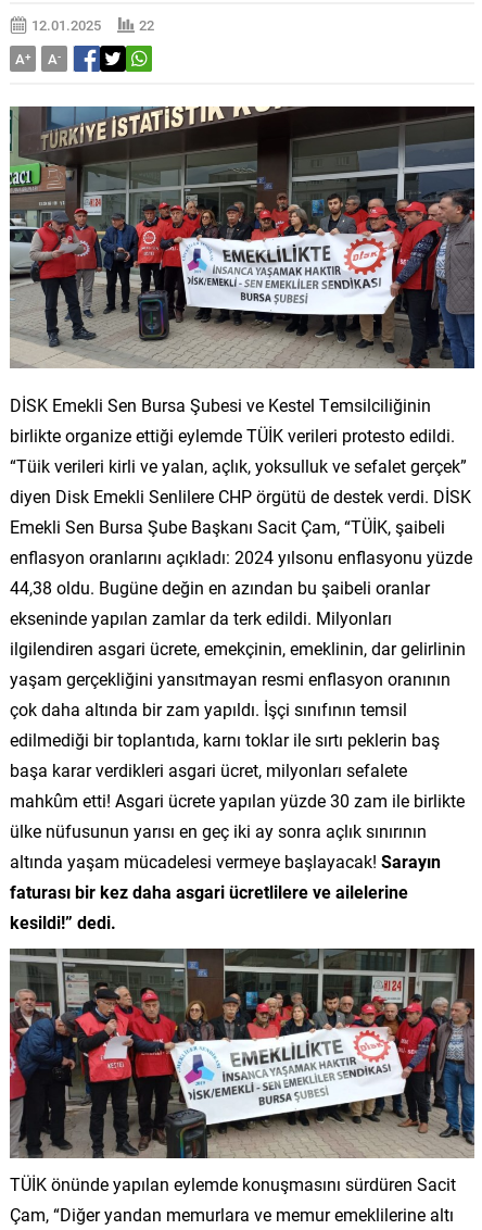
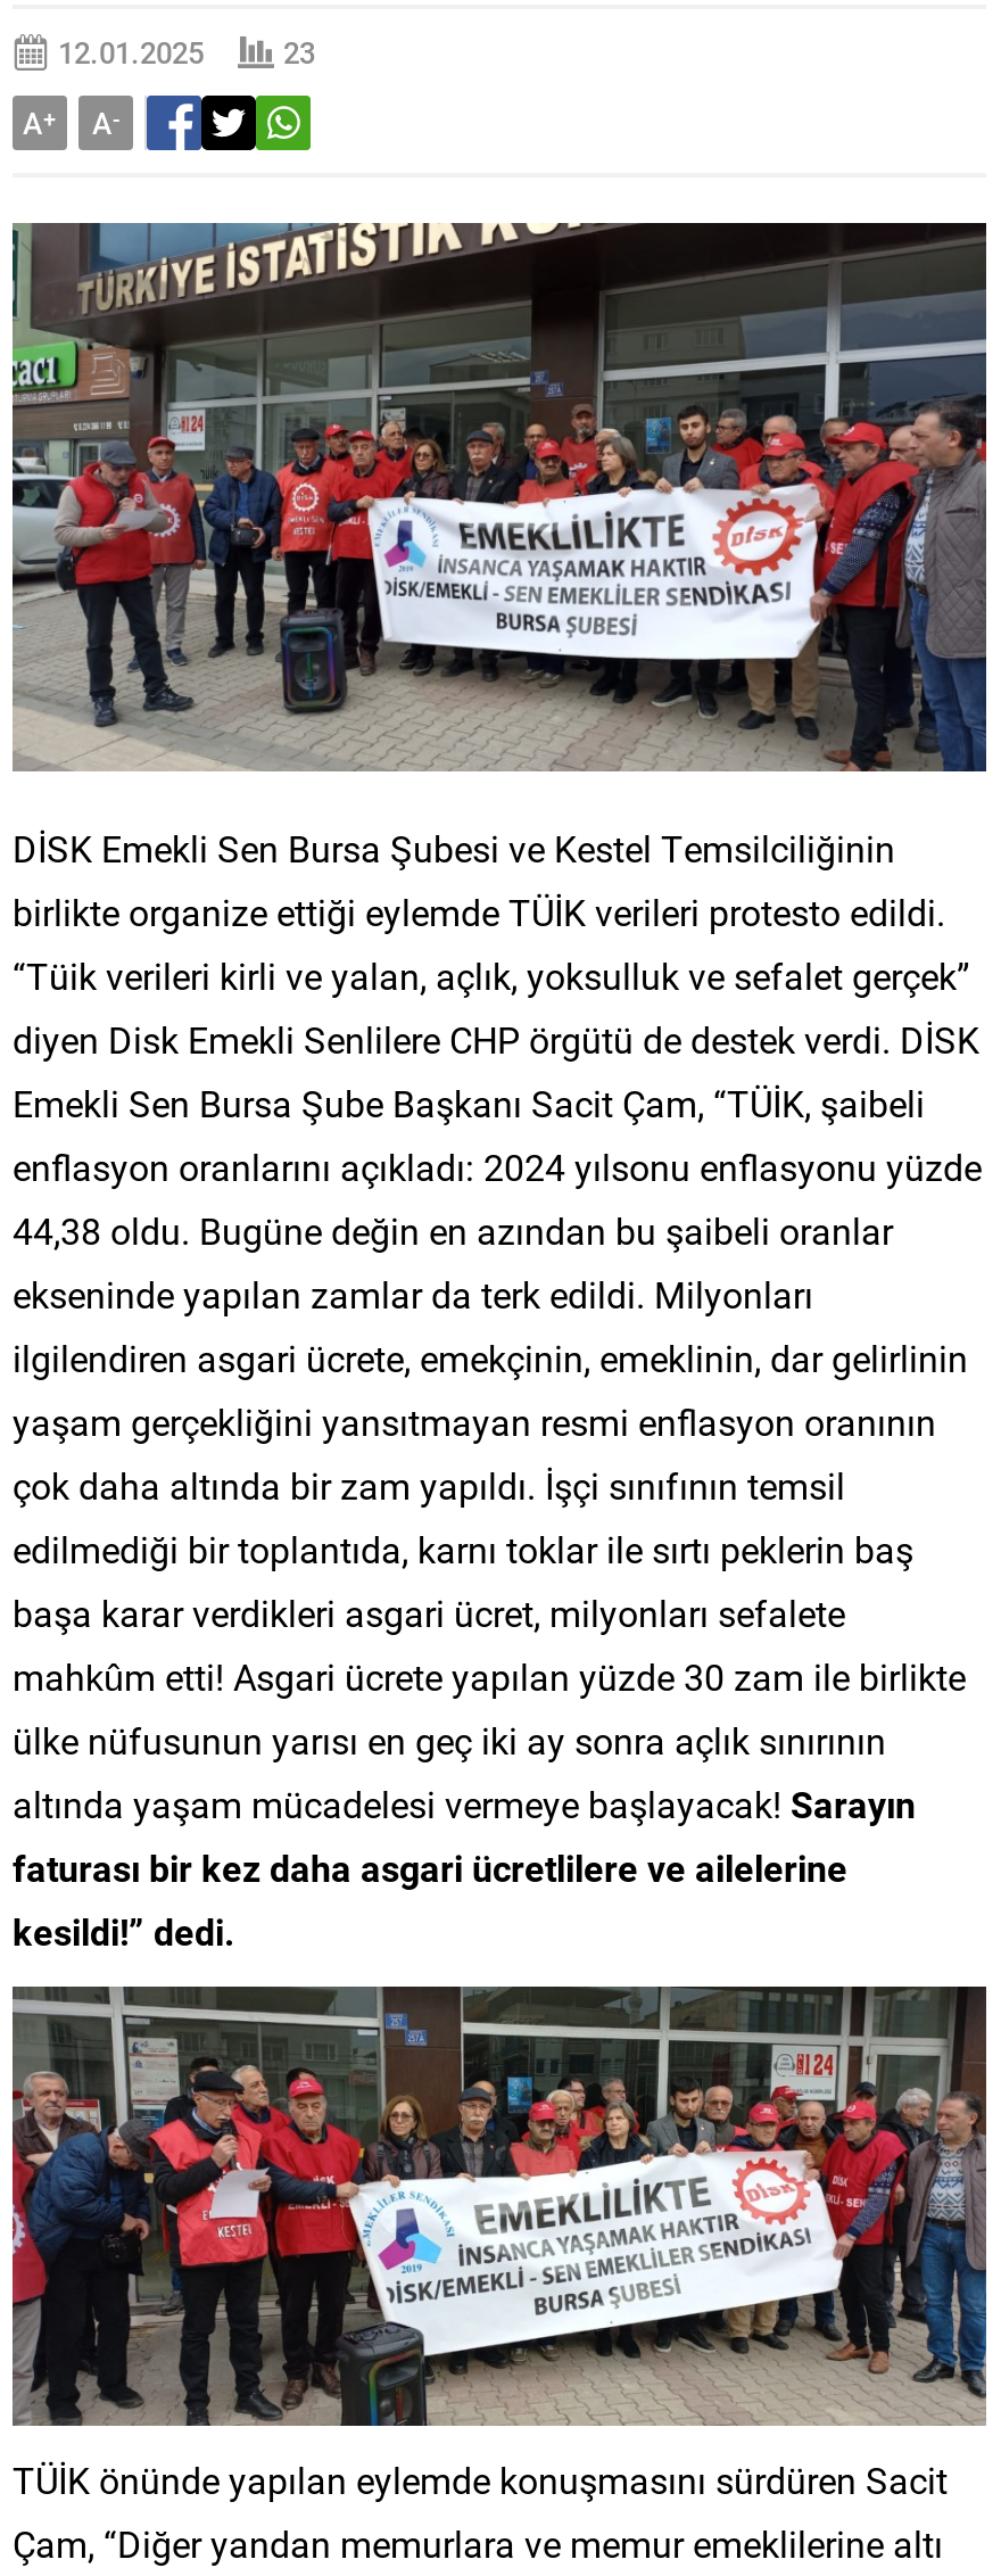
- 12.01.2025 22
+ 12.01.2025 23
